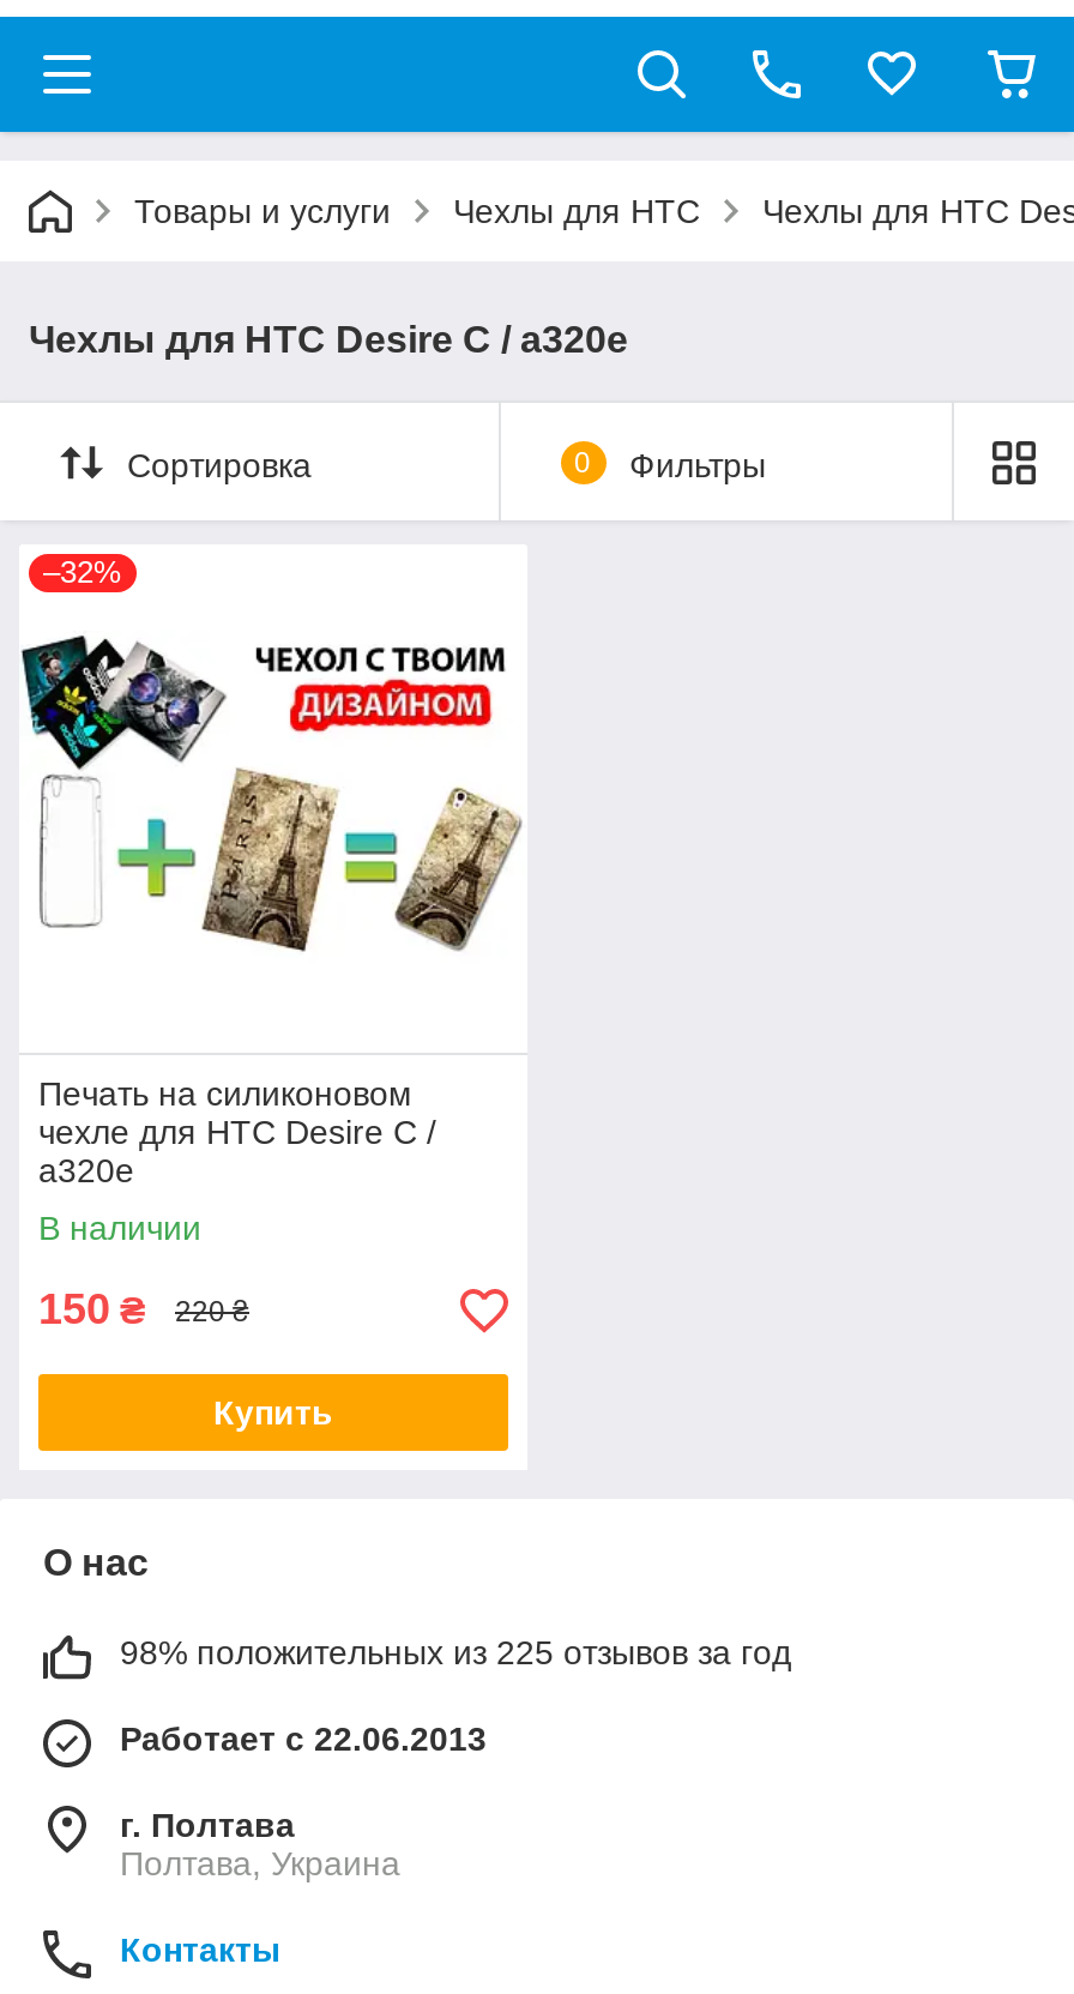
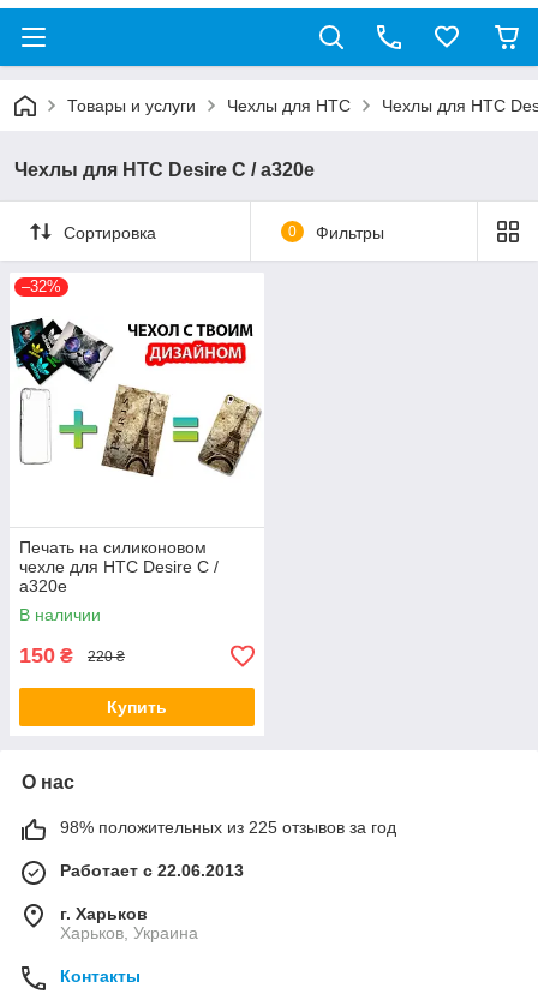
- г. Полтава
+ г. Харьков

- Полтава, Украина
+ Харьков, Украина
